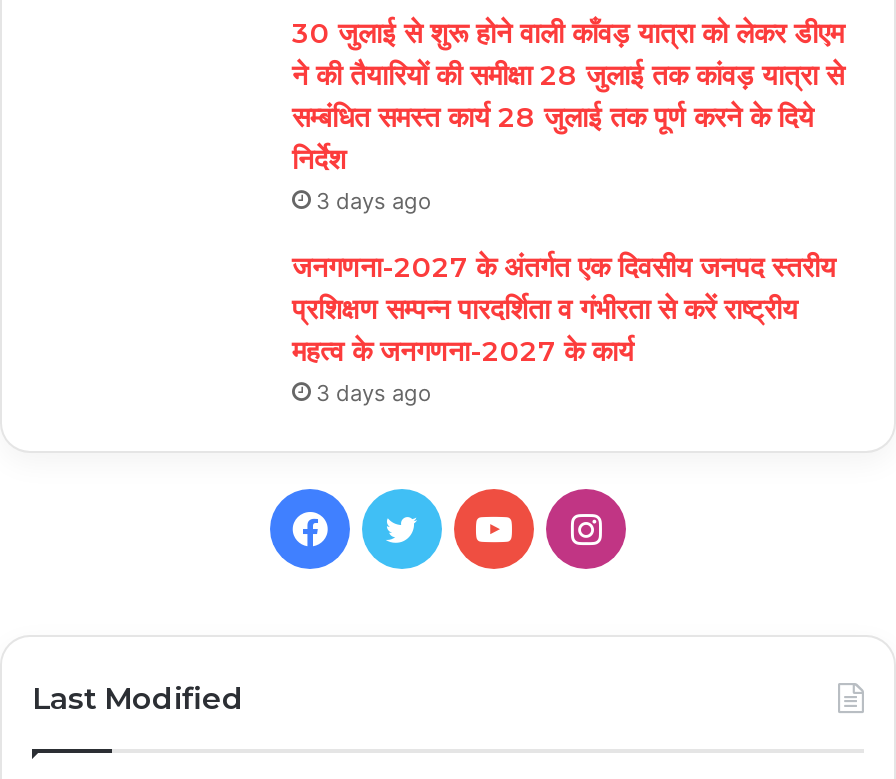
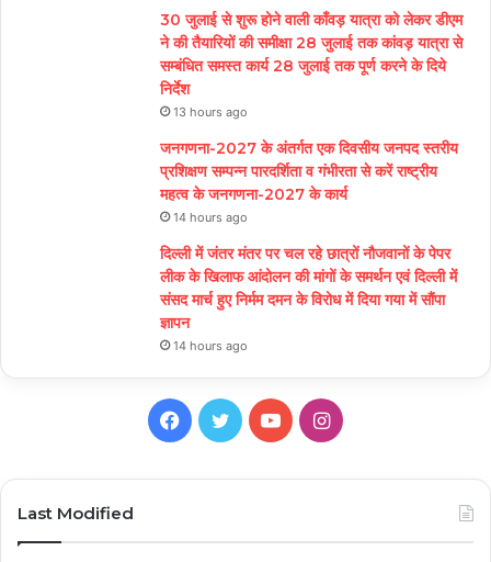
- 3 days ago
+ 13 hours ago

- 3 days ago
+ 14 hours ago
+ दिल्ली में जंतर मंतर पर चल रहे छात्रों नौजवानों के पेपर
+ लीक के खिलाफ आंदोलन की मांगों के समर्थन एवं दिल्ली में
+ संसद मार्च हुए निर्मम दमन के विरोध में दिया गया में सौंपा
+ ज्ञापन
+ 14 hours ago
